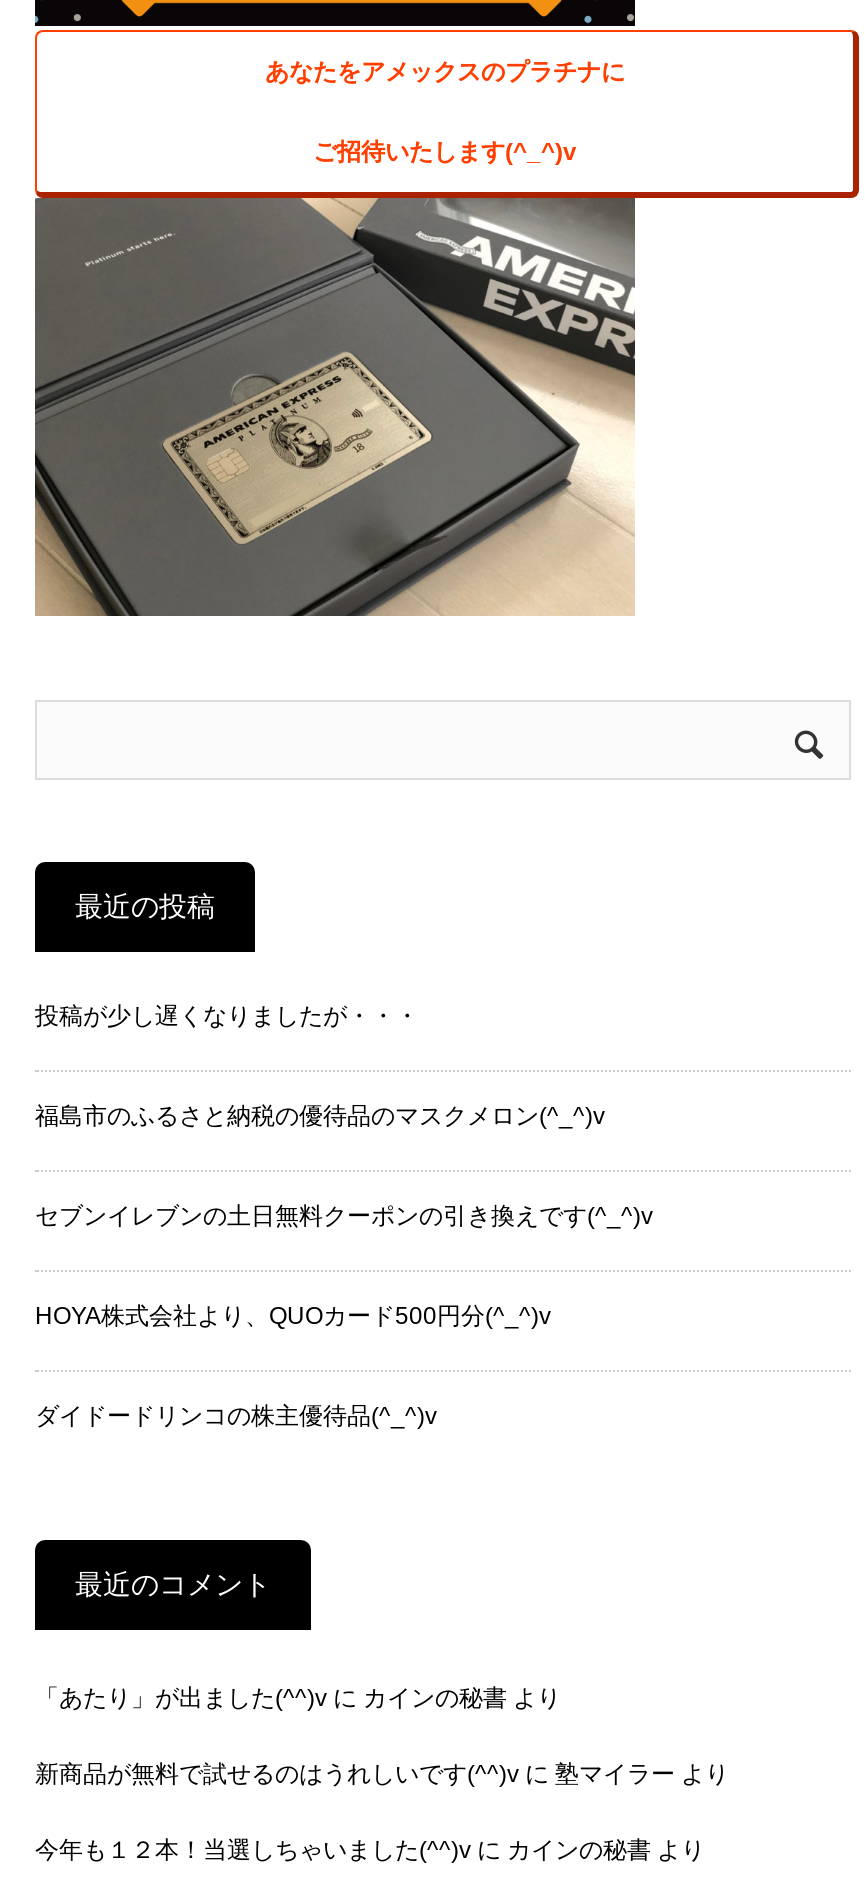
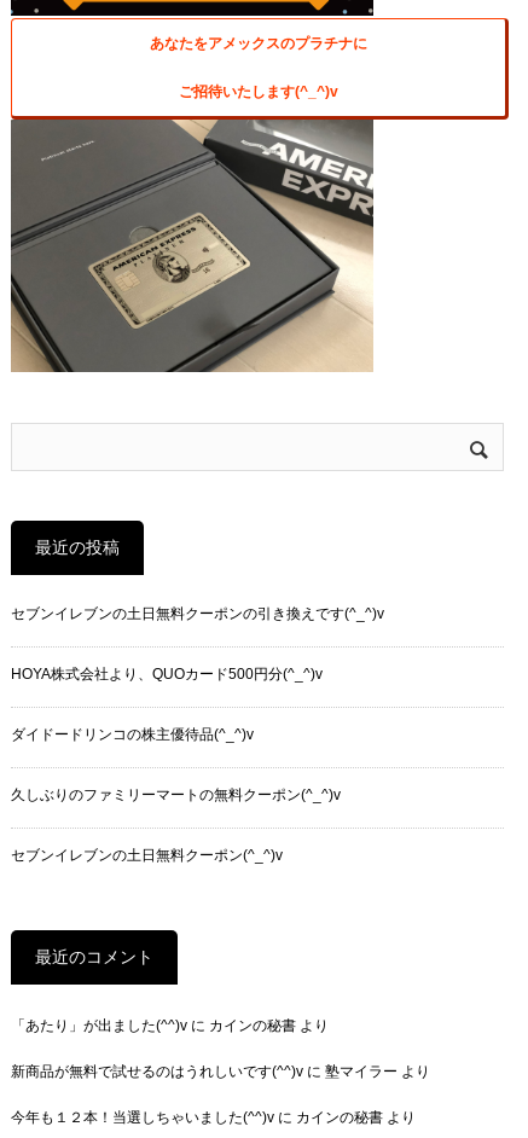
- 投稿が少し遅くなりましたが・・・

- 福島市のふるさと納税の優待品のマスクメロン(^_^)v

moved up: セブンイレブンの土日無料クーポンの引き換えです(^_^)v | HOYA株式会社より、QUOカード500円分(^_^)v | ダイドードリンコの株主優待品(^_^)v

+ 久しぶりのファミリーマートの無料クーポン(^_^)v

+ セブンイレブンの土日無料クーポン(^_^)v
